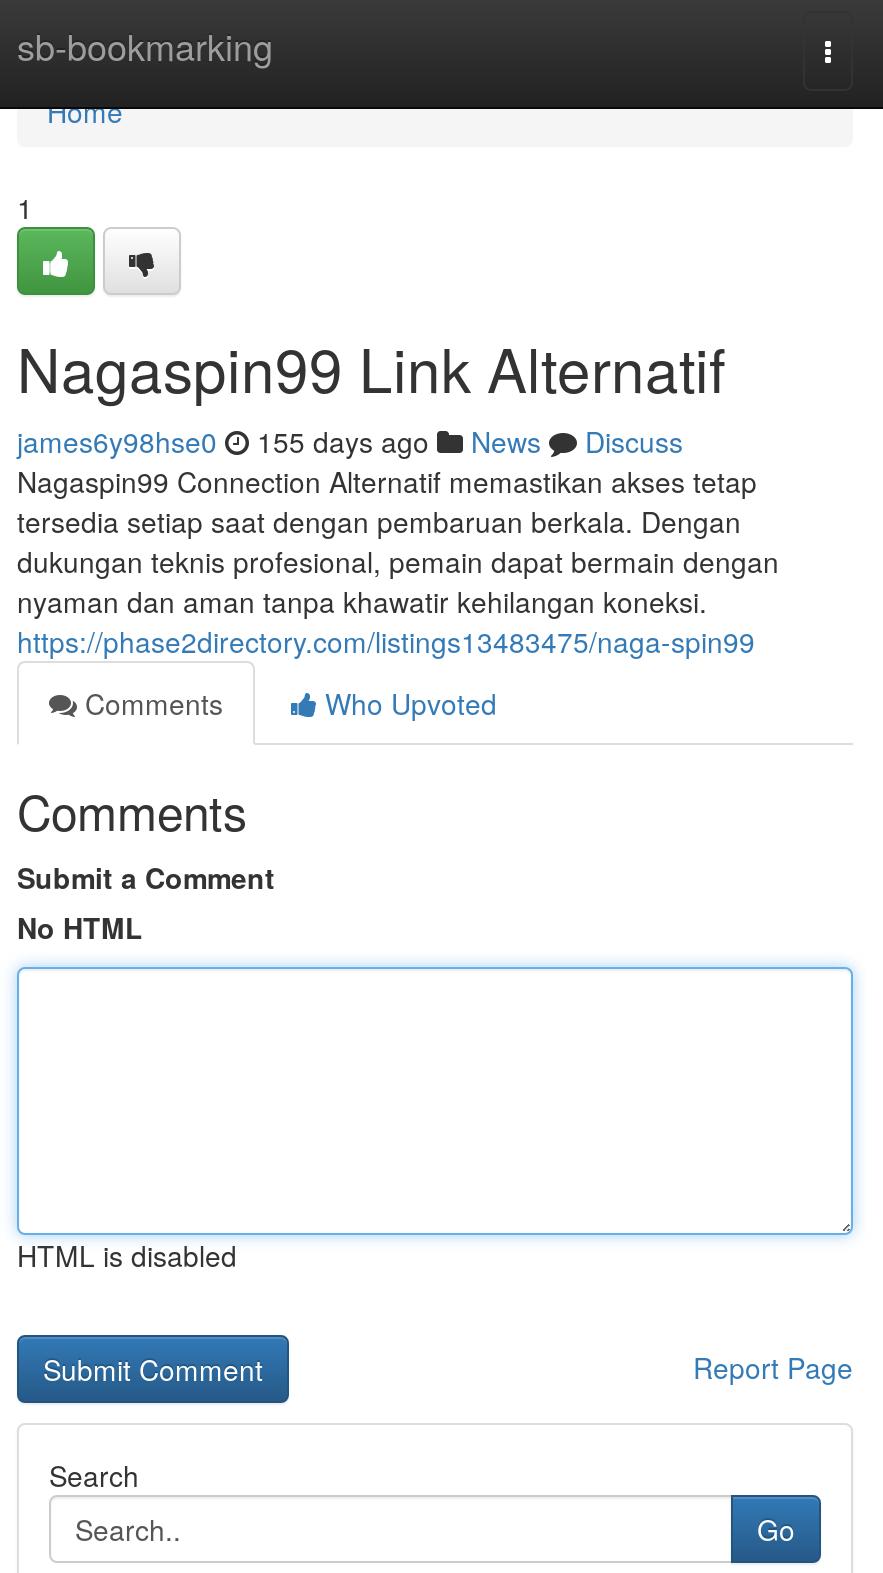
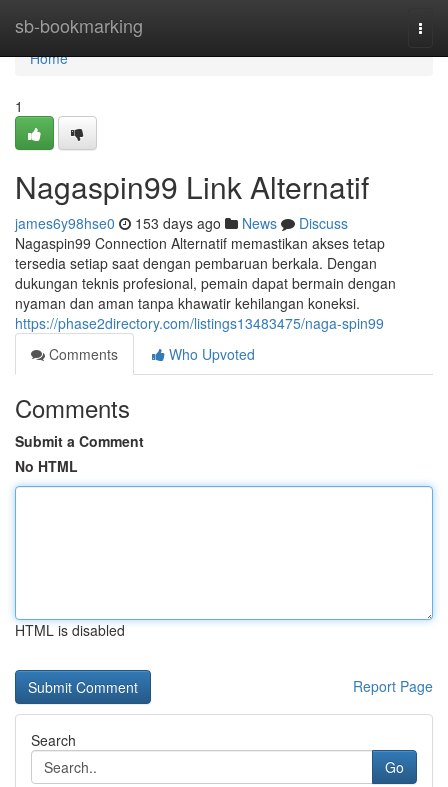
- james6y98hse0 155 days ago News Discuss
+ james6y98hse0 153 days ago News Discuss
